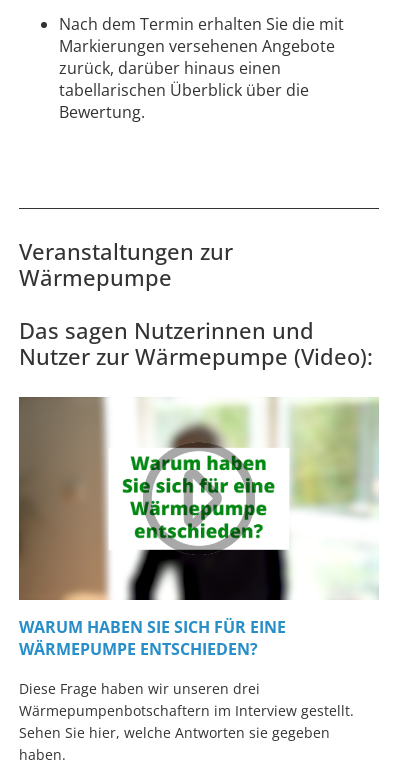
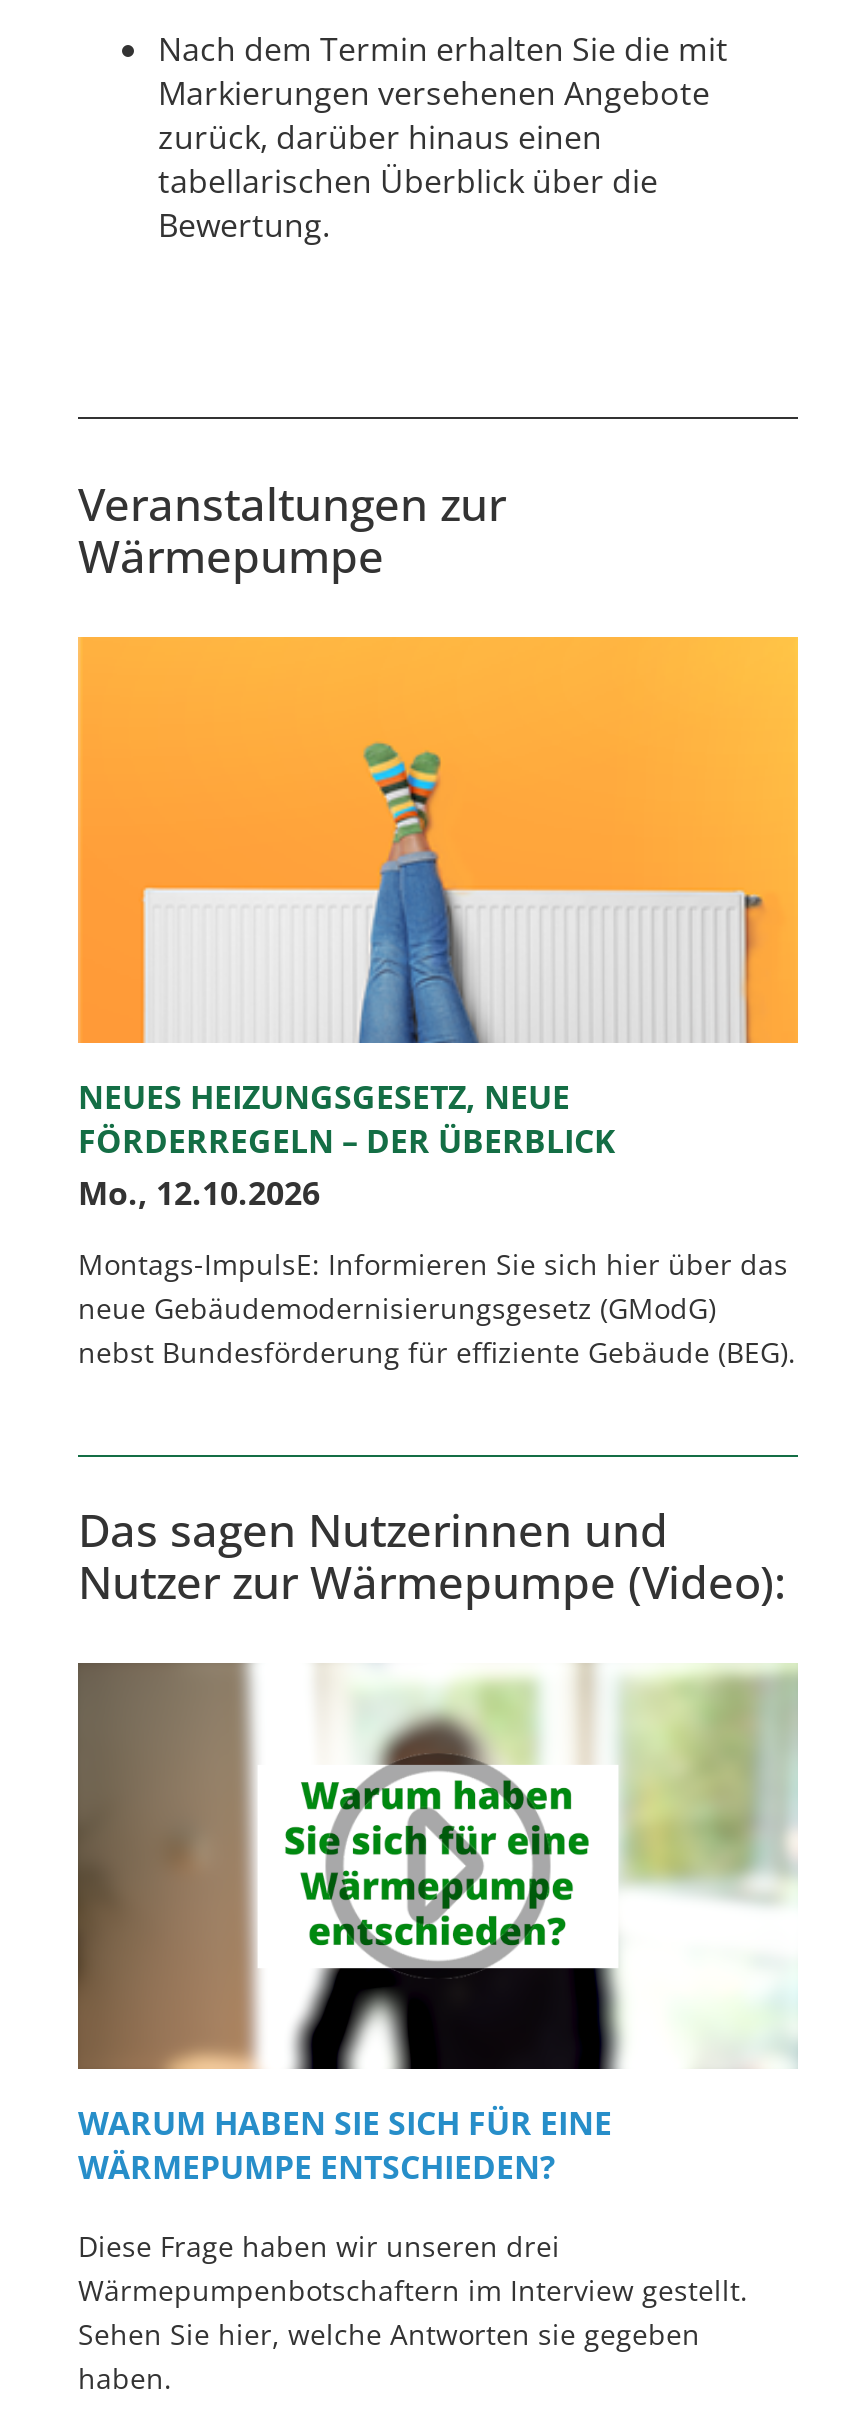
+ [image]
+ NEUES HEIZUNGSGESETZ, NEUE
+ FÖRDERREGELN – DER ÜBERBLICK
+ Mo., 12.10.2026
+ Montags-ImpulsE: Informieren Sie sich hier über das
+ neue Gebäudemodernisierungsgesetz (GModG)
+ nebst Bundesförderung für effiziente Gebäude (BEG).
